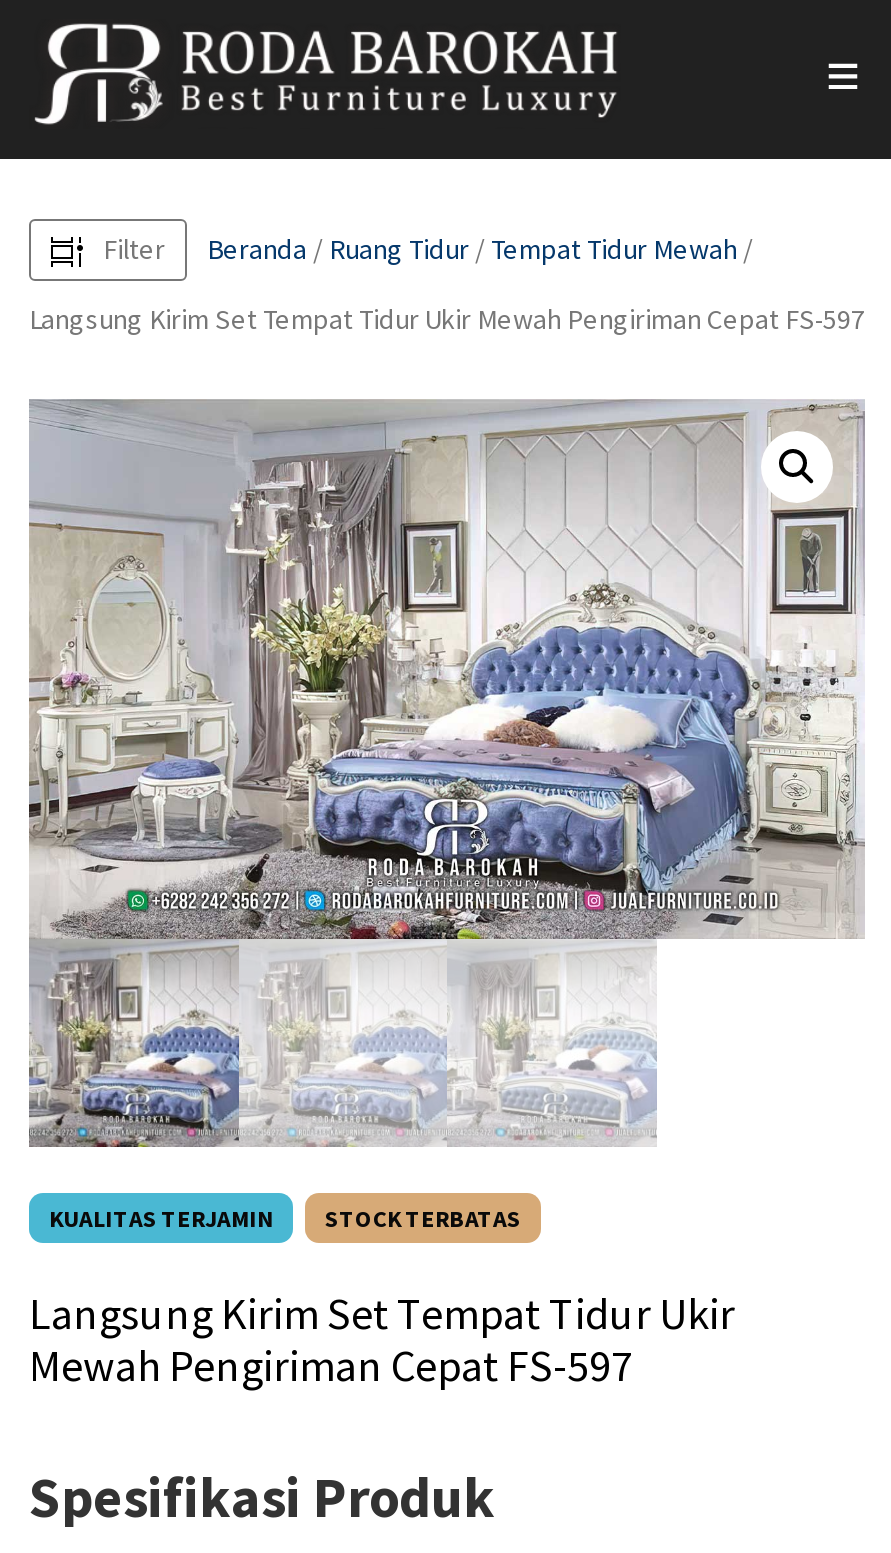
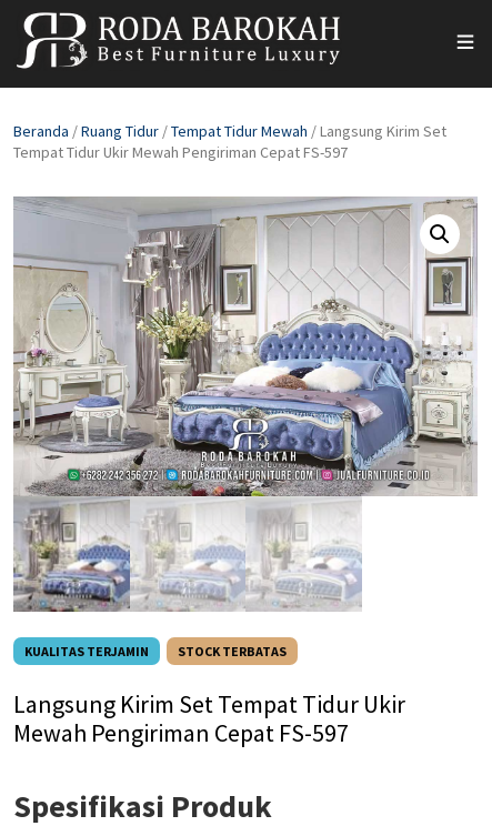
- Filter
- Beranda / Ruang Tidur / Tempat Tidur Mewah /
- Langsung Kirim Set Tempat Tidur Ukir Mewah Pengiriman Cepat FS-597
+ Beranda / Ruang Tidur /Tempat Tidur Mewah / Langsung Kirim Set
+ Tempat Tidur Ukir Mewah Pengiriman Cepat FS-597
